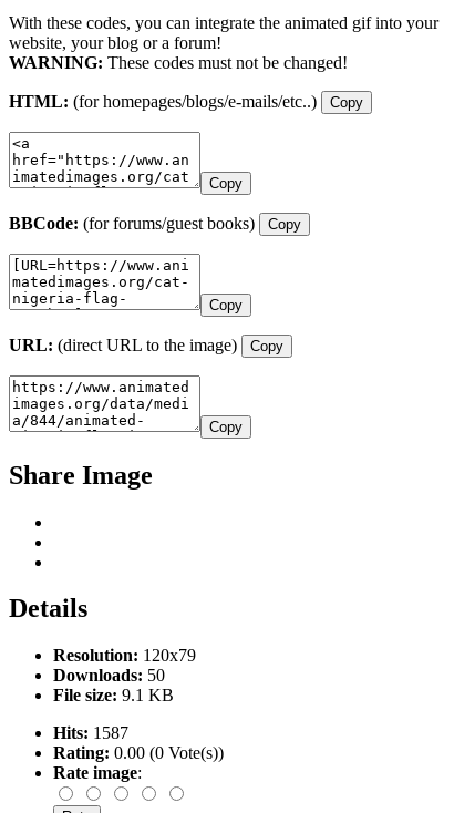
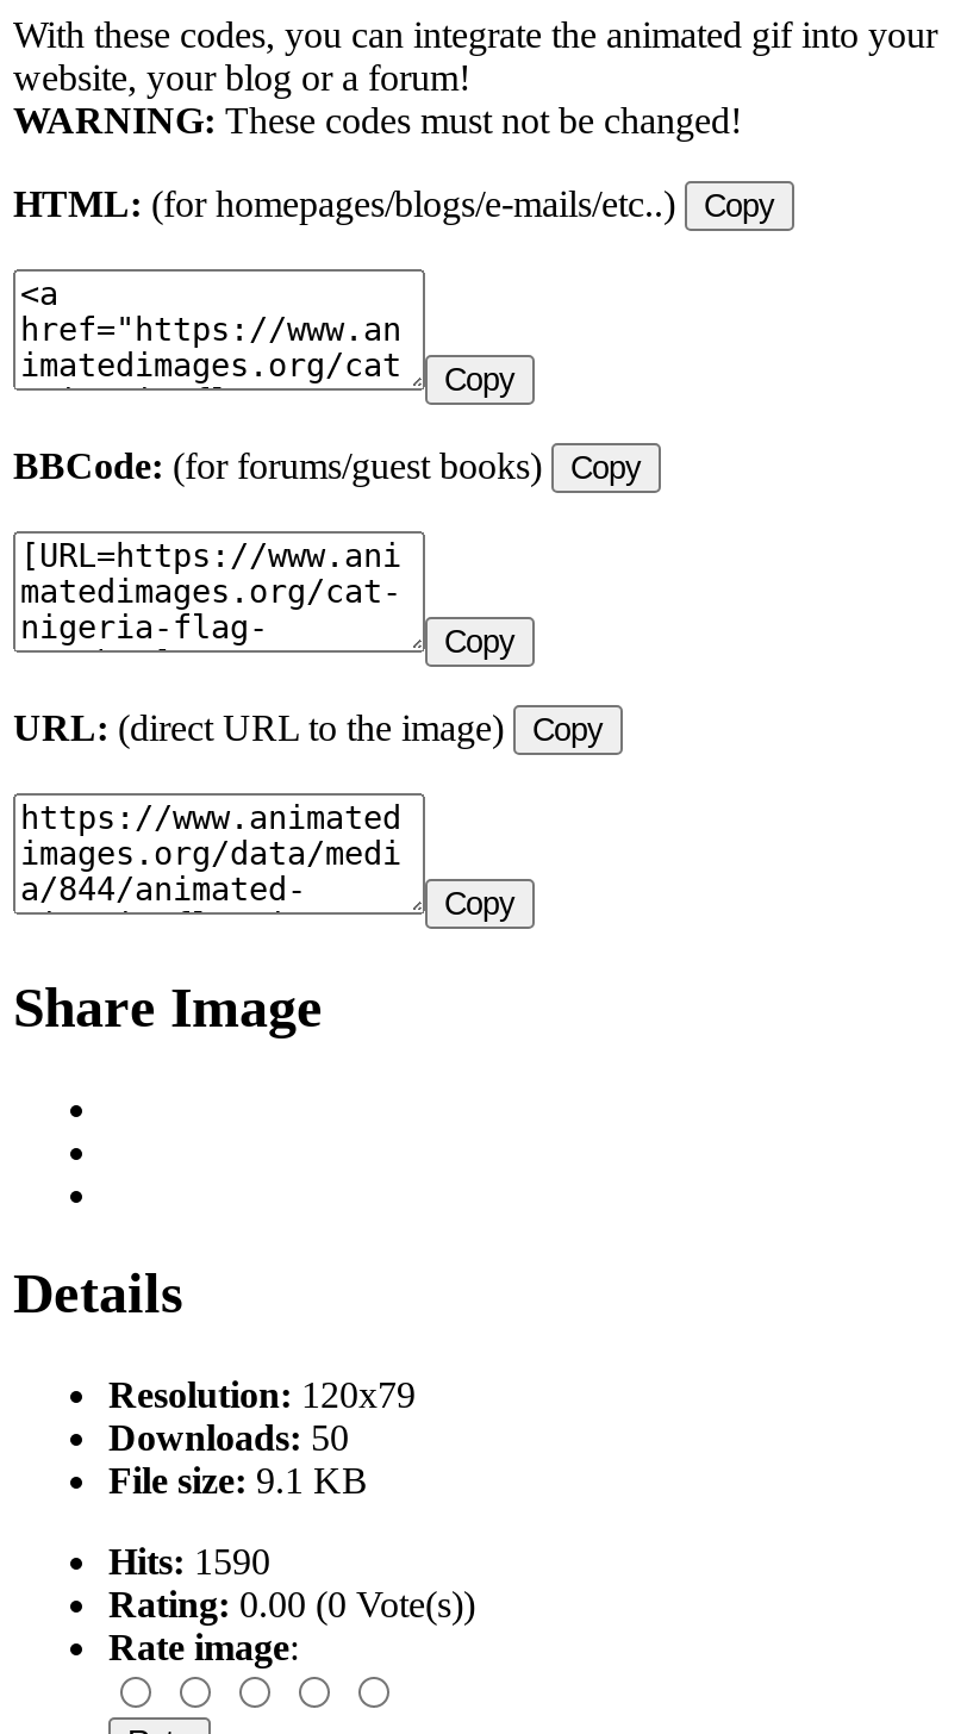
- Hits: 1587
+ Hits: 1590
